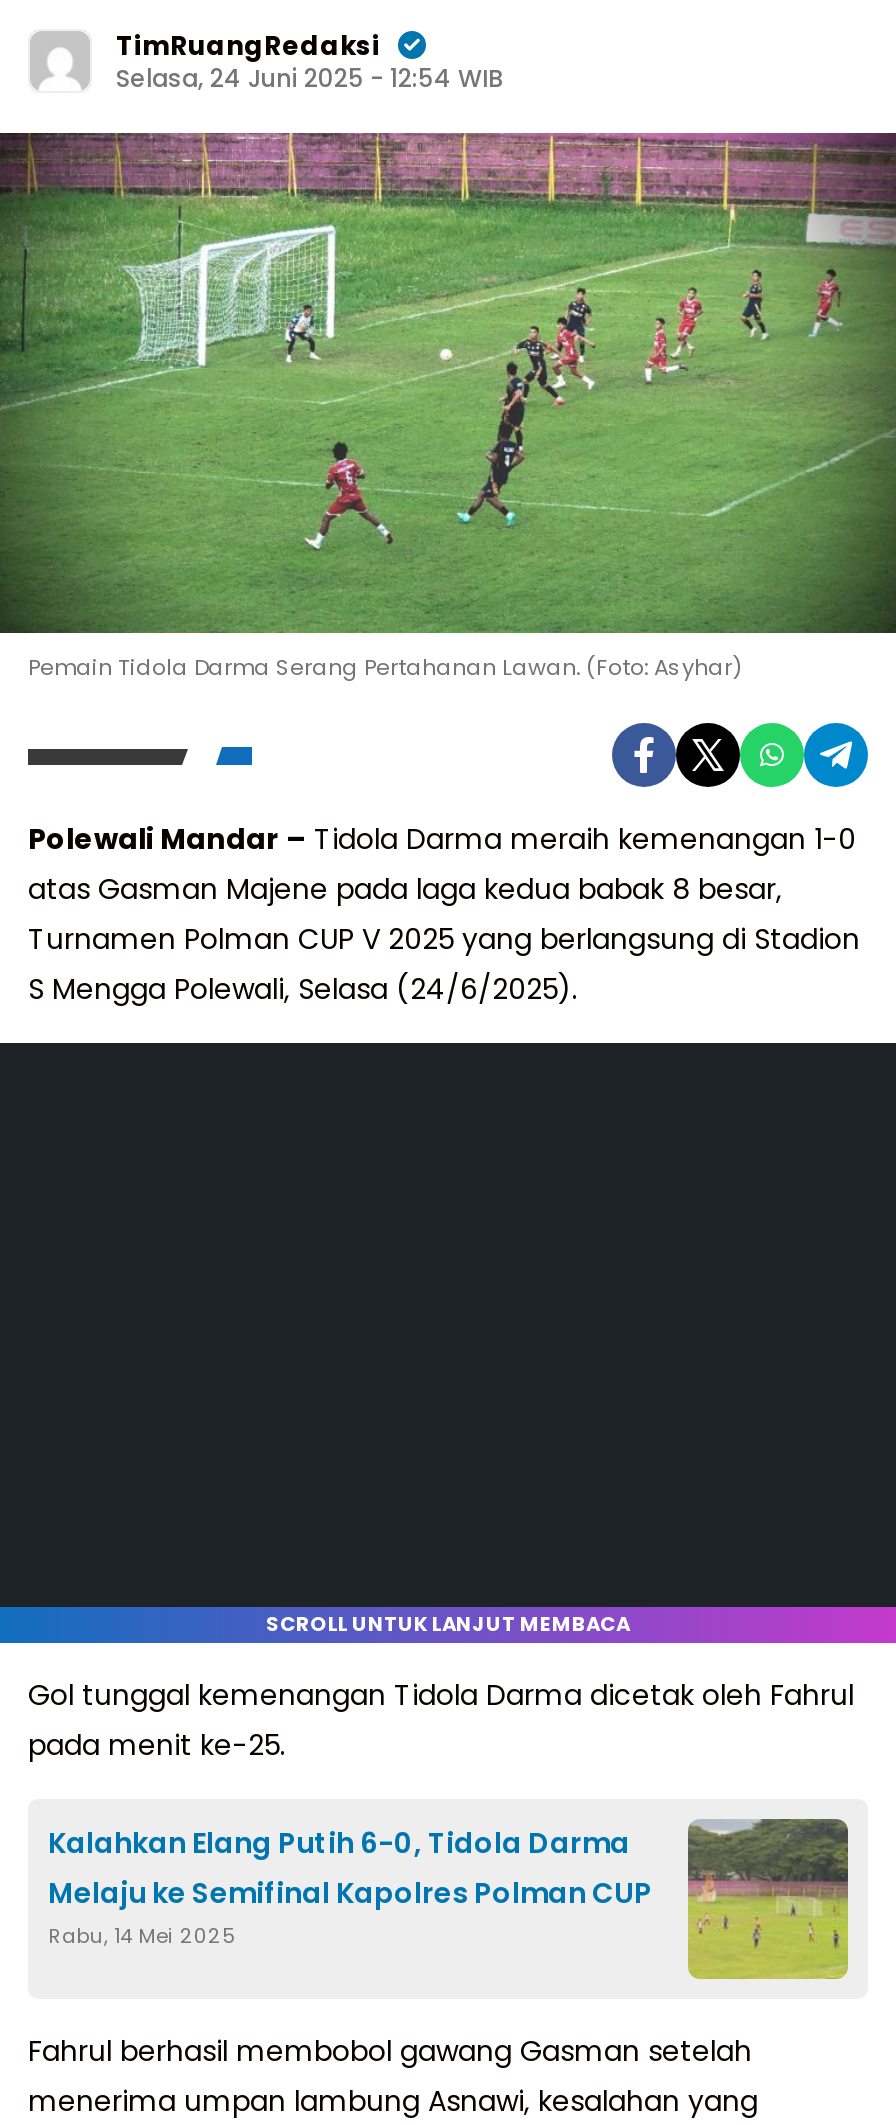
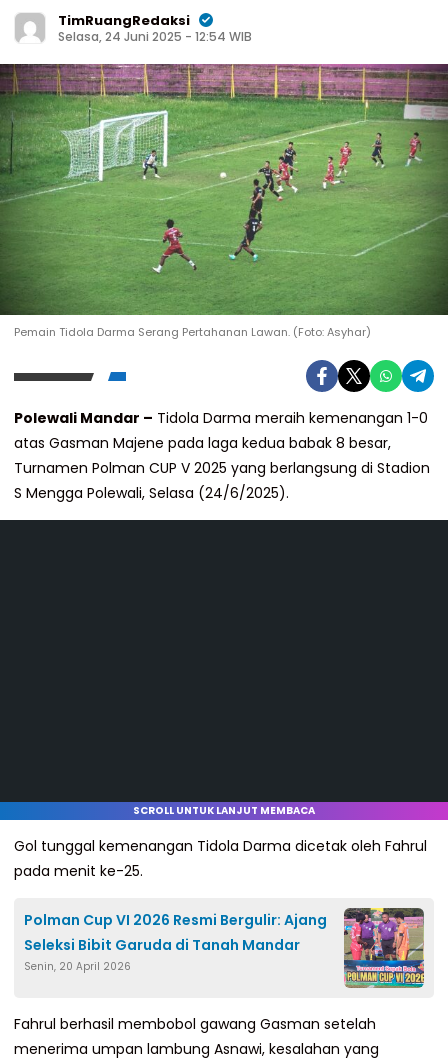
- [image]
- Kalahkan Elang Putih 6-0, Tidola Darma
- Melaju ke Semifinal Kapolres Polman CUP
- Rabu, 14 Mei 2025
+ [image]
+ Polman Cup VI 2026 Resmi Bergulir: Ajang
+ Seleksi Bibit Garuda di Tanah Mandar
+ Senin, 20 April 2026
